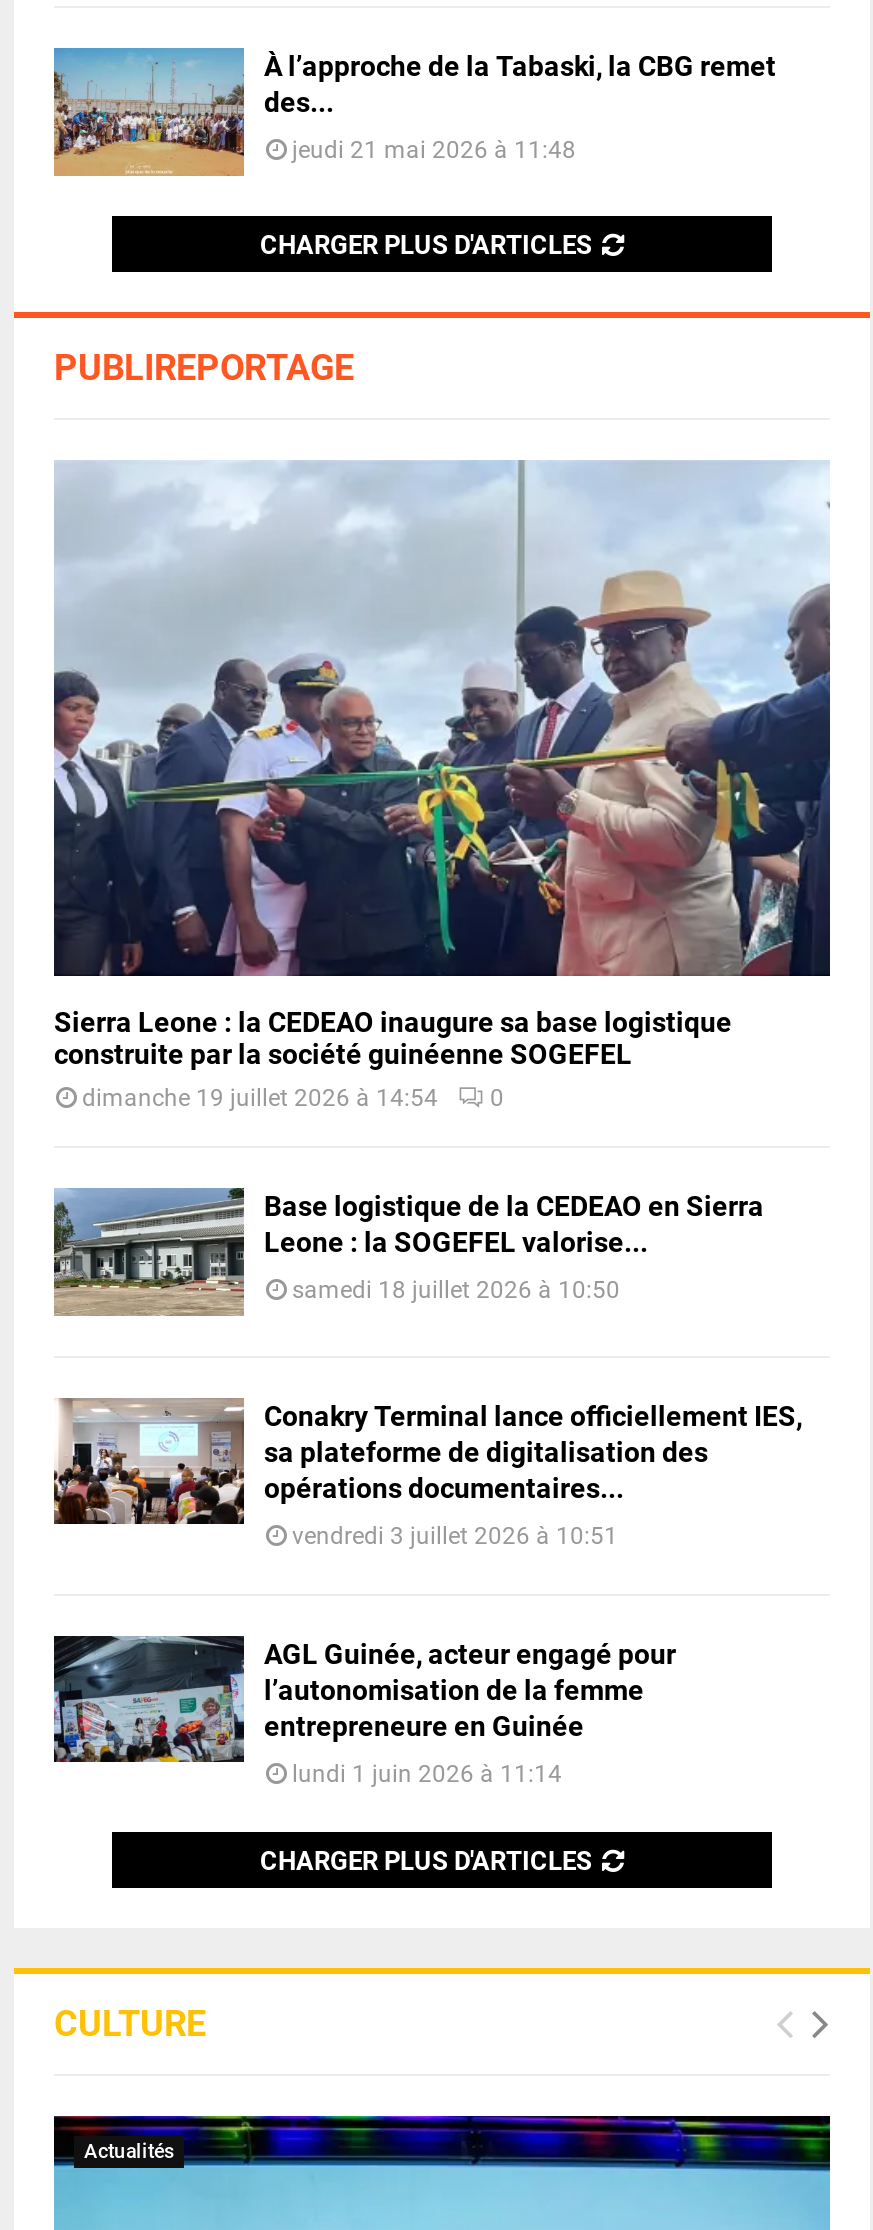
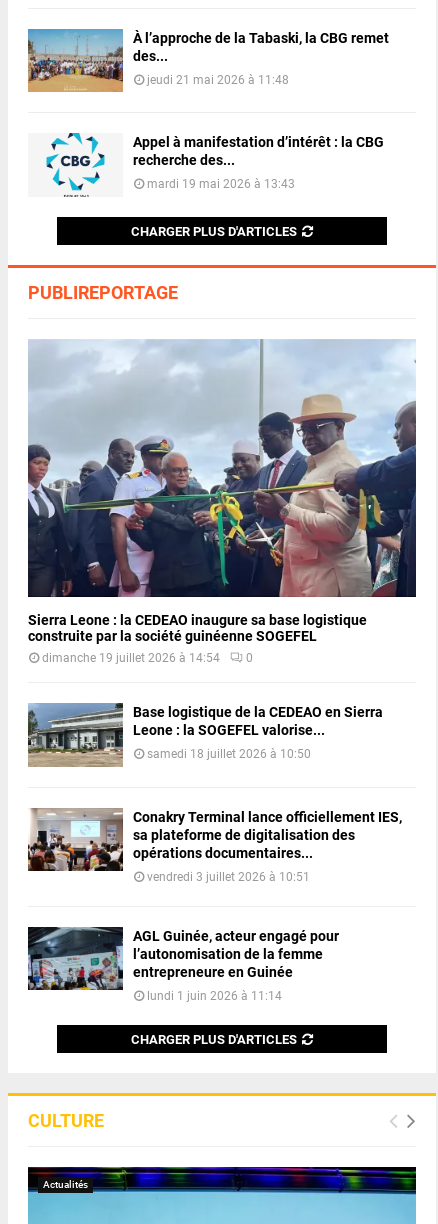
+ [image]
+ Appel à manifestation d’intérêt : la CBG
+ recherche des...
+ mardi 19 mai 2026 à 13:43
